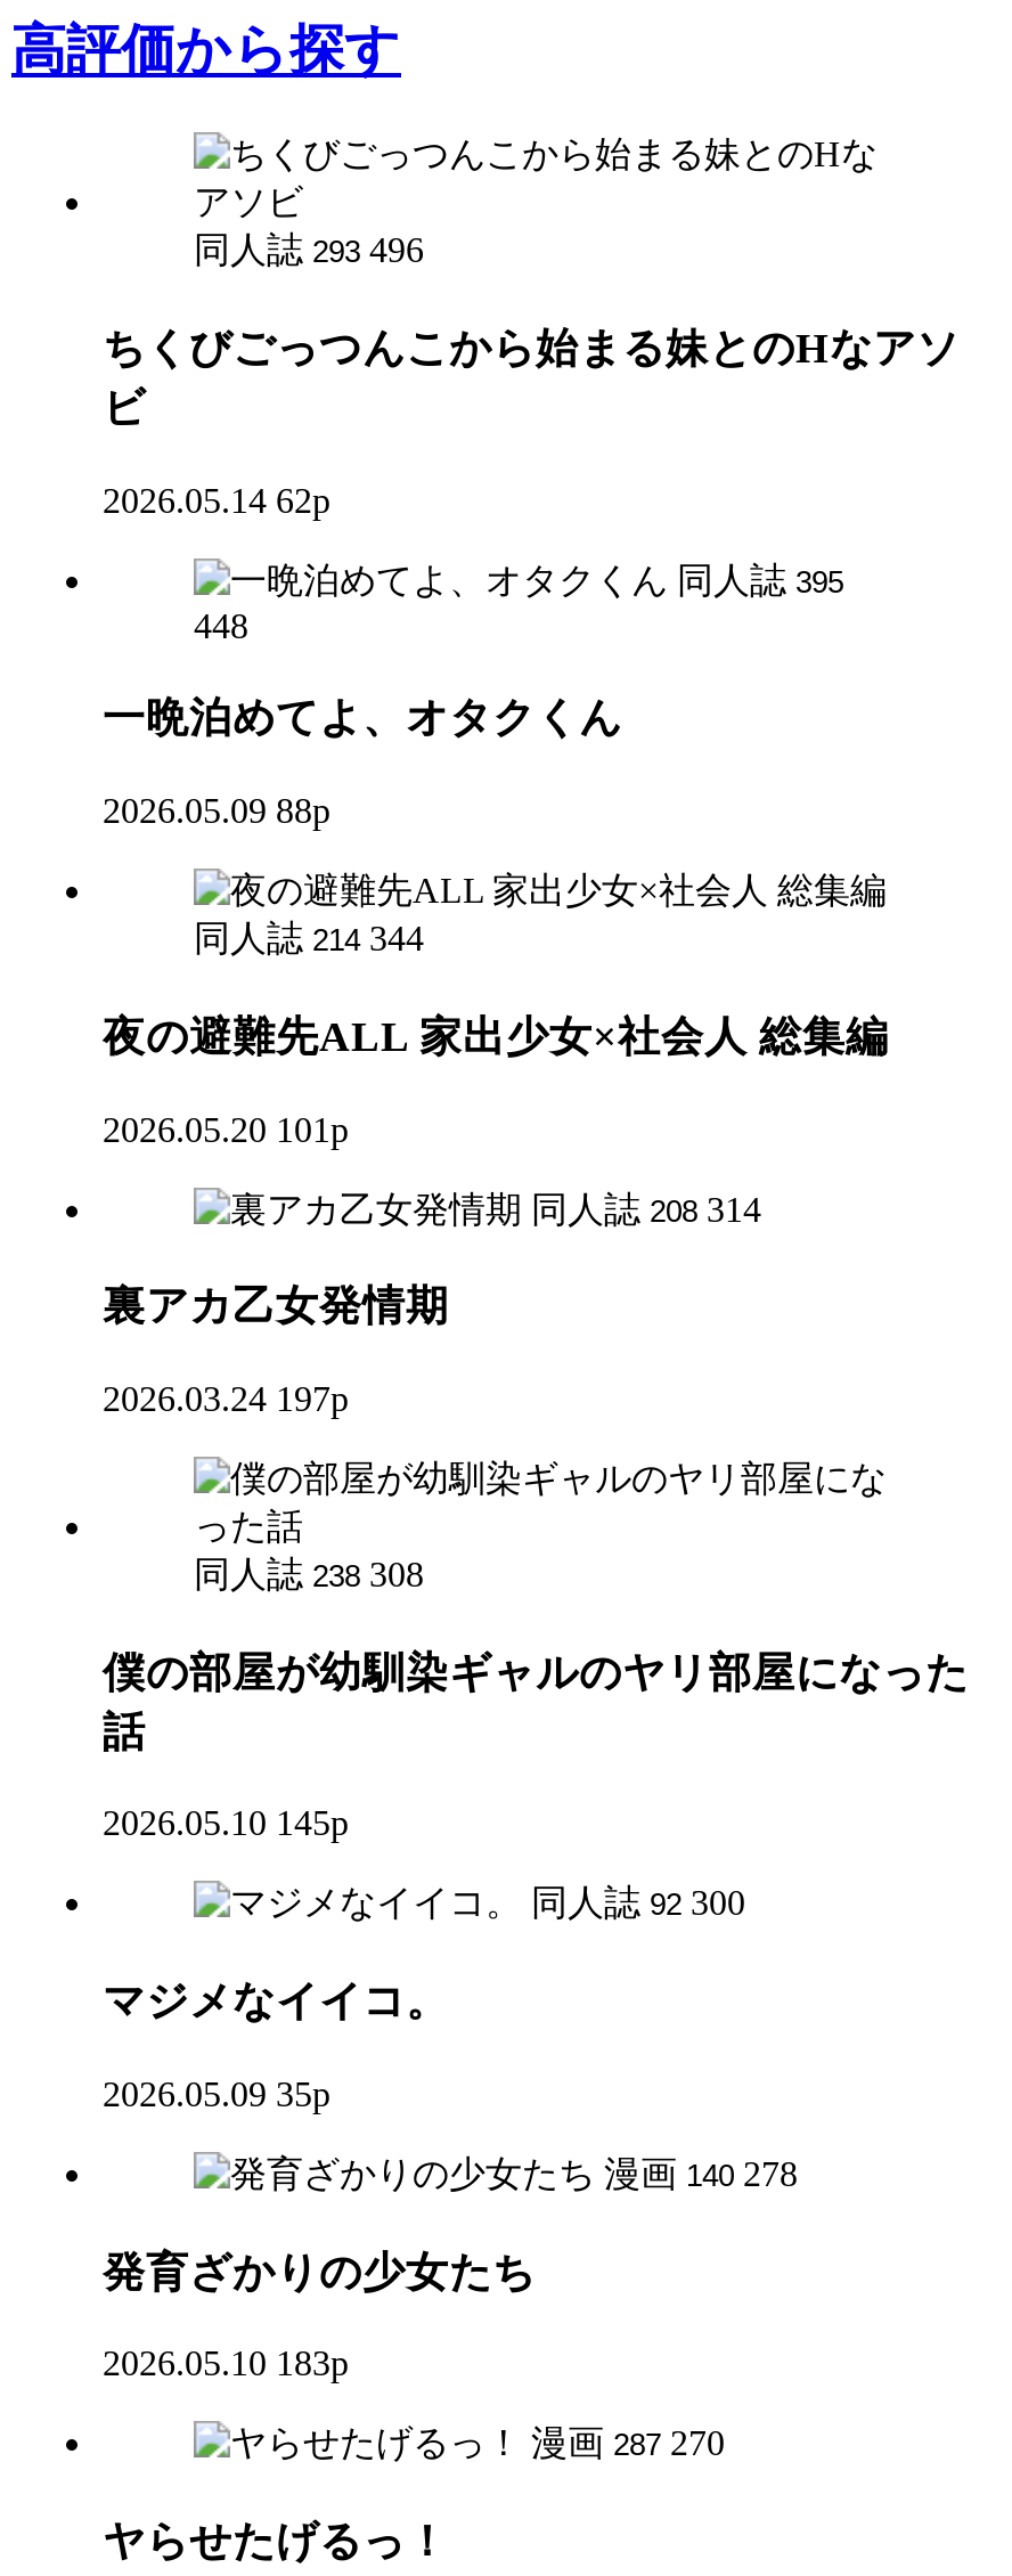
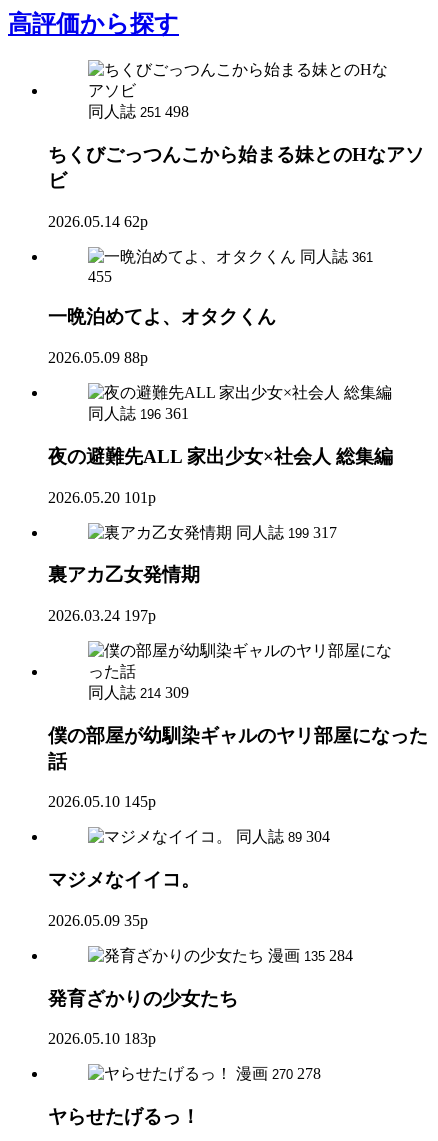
- 同人誌 293 496
+ 同人誌 251 498

- 同人誌 395
+ 同人誌 361

- 448
+ 455

- 同人誌 214 344
+ 同人誌 196 361

- 同人誌 208 314
+ 同人誌 199 317

- 同人誌 238 308
+ 同人誌 214 309

- 同人誌 92 300
+ 同人誌 89 304

- 漫画 140 278
+ 漫画 135 284

- 漫画 287 270
+ 漫画 270 278
